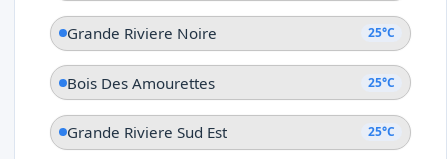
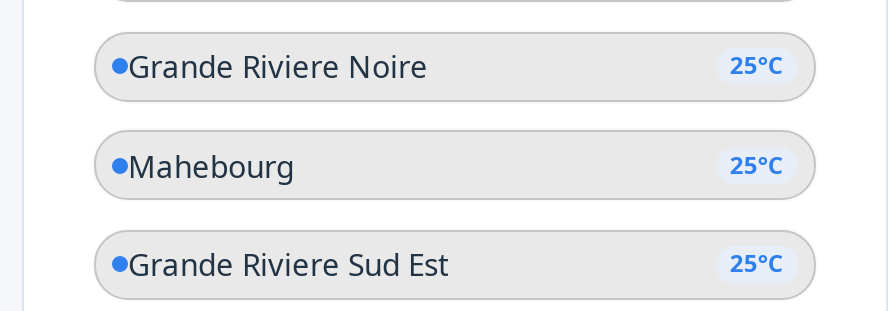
- Bois Des Amourettes
+ Mahebourg
